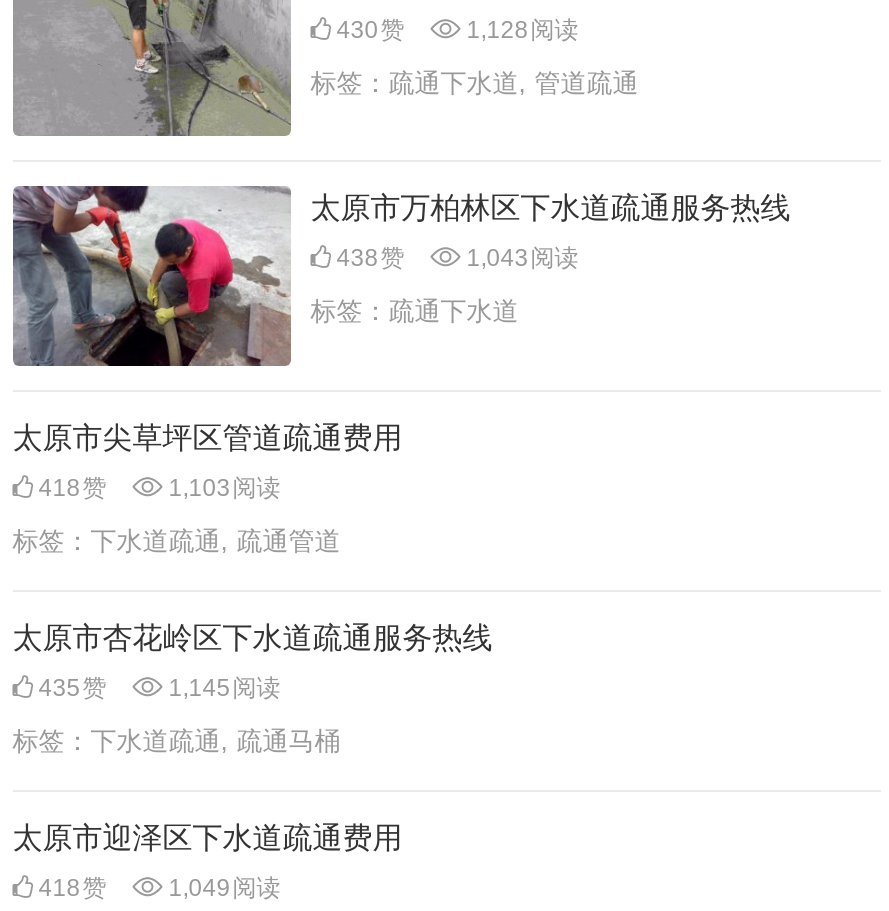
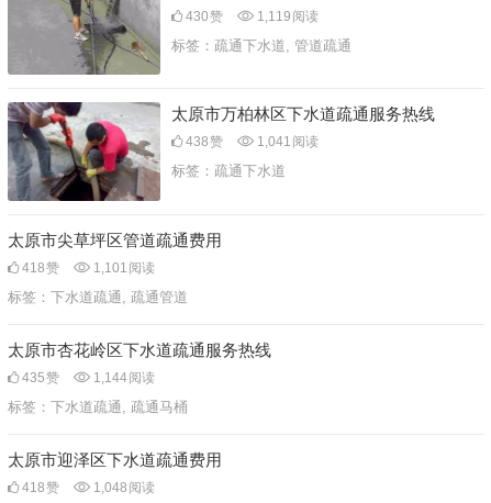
- 430赞 1,128阅读
+ 430赞 1,119阅读

- 438赞 1,043阅读
+ 438赞 1,041阅读

- 418赞 1,103阅读
+ 418赞 1,101阅读

- 435赞 1,145阅读
+ 435赞 1,144阅读

- 418赞 1,049阅读
+ 418赞 1,048阅读
